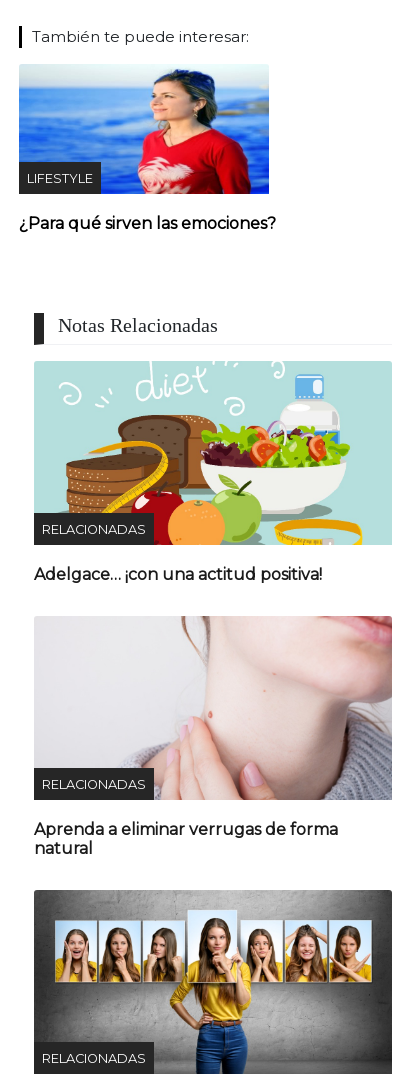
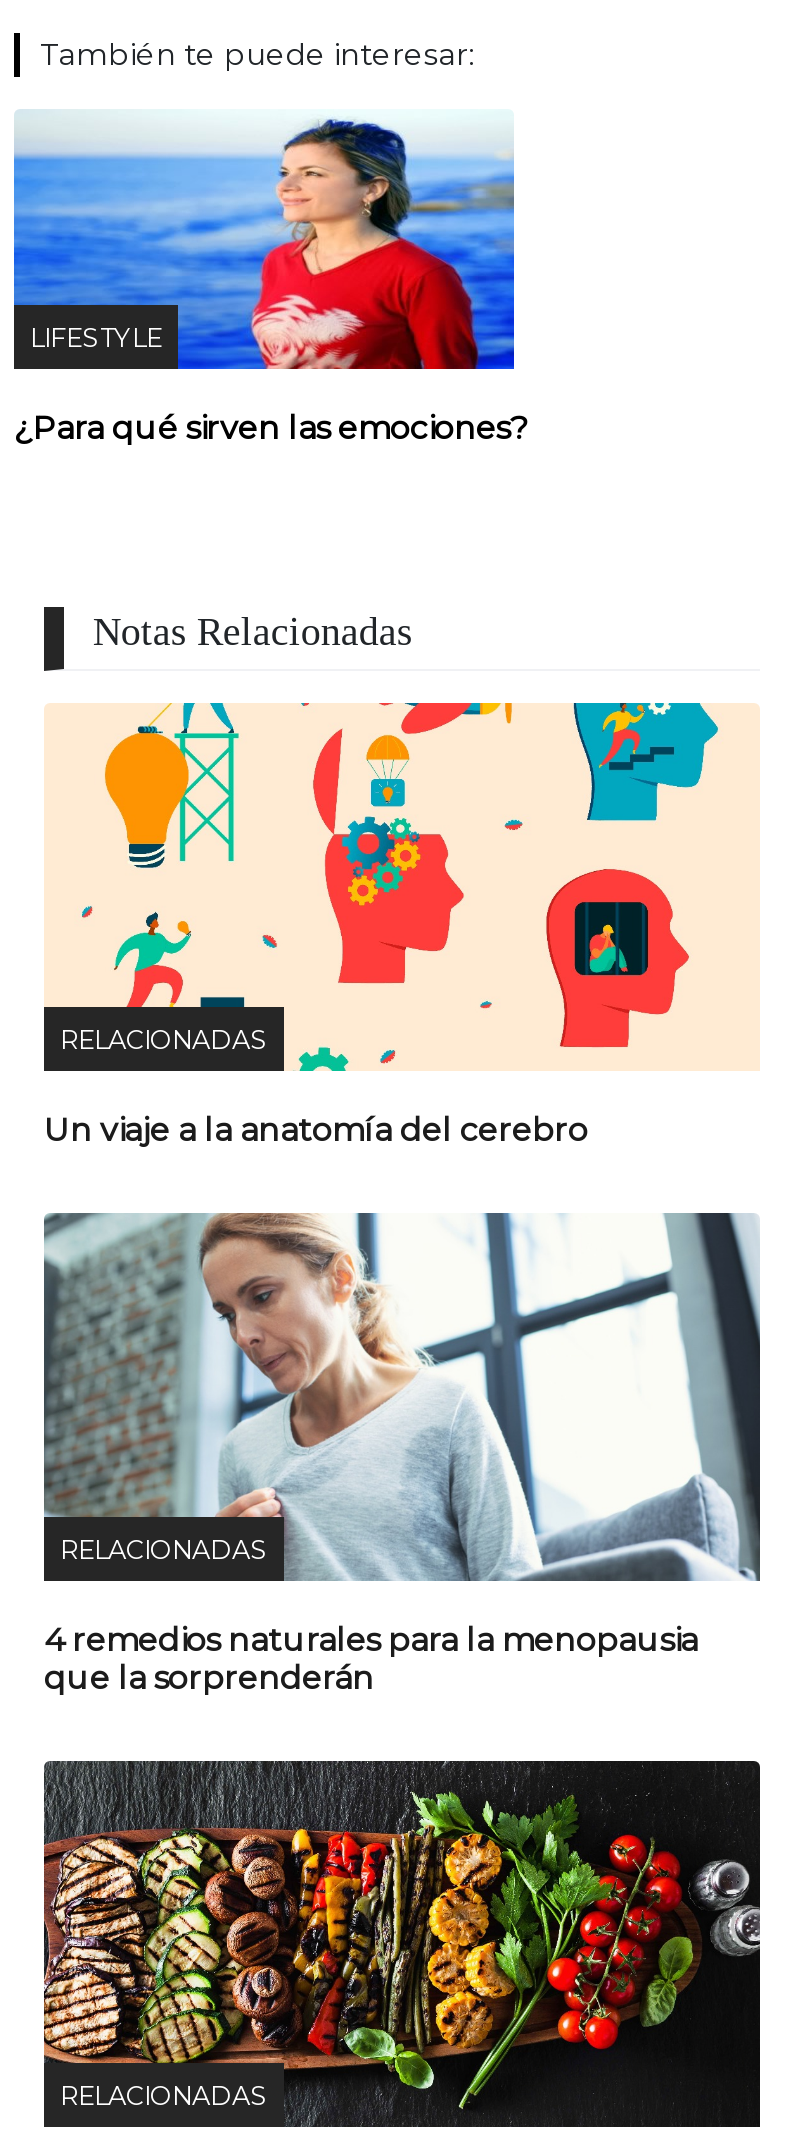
- [image]
- Adelgace… ¡con una actitud positiva!
+ [image]
+ Un viaje a la anatomía del cerebro

- [image]
- Aprenda a eliminar verrugas de forma
- natural
+ [image]
+ 4 remedios naturales para la menopausia
+ que la sorprenderán

- [image]
+ [image]
